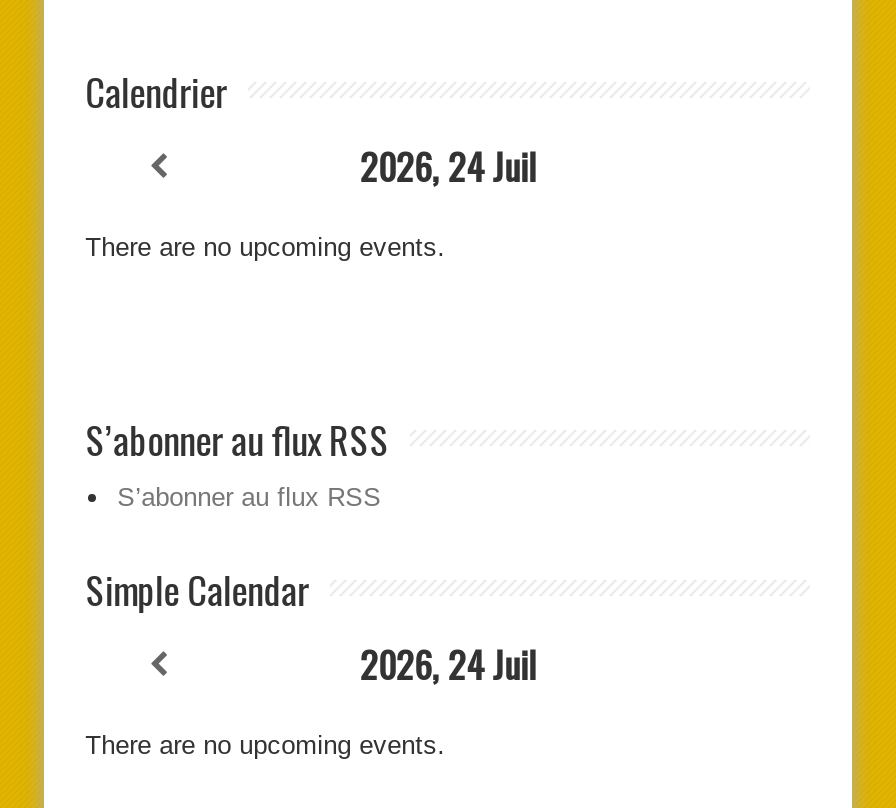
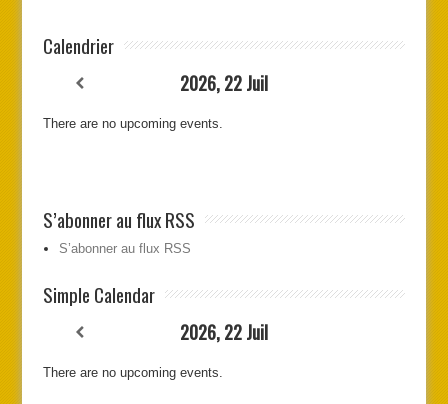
- 2026, 24 Juil
+ 2026, 22 Juil

- 2026, 24 Juil
+ 2026, 22 Juil
